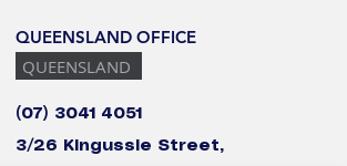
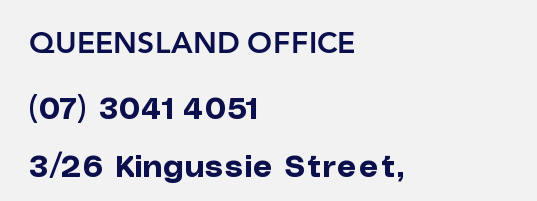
- QUEENSLAND
